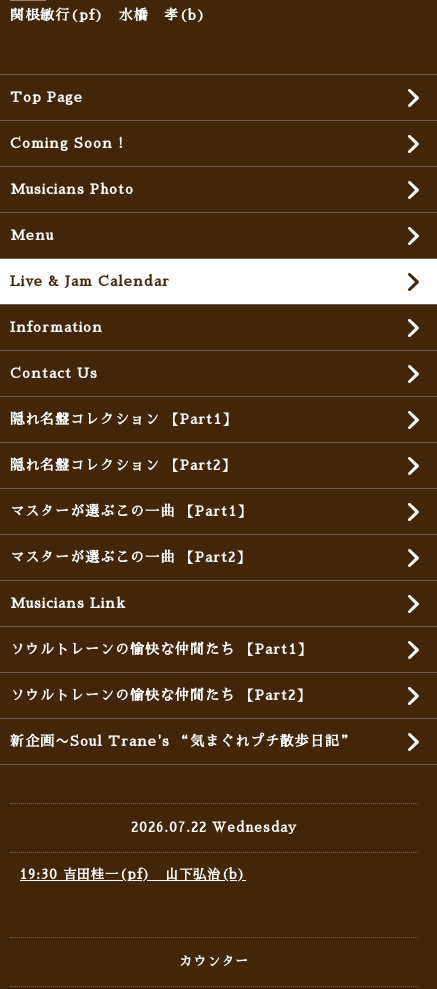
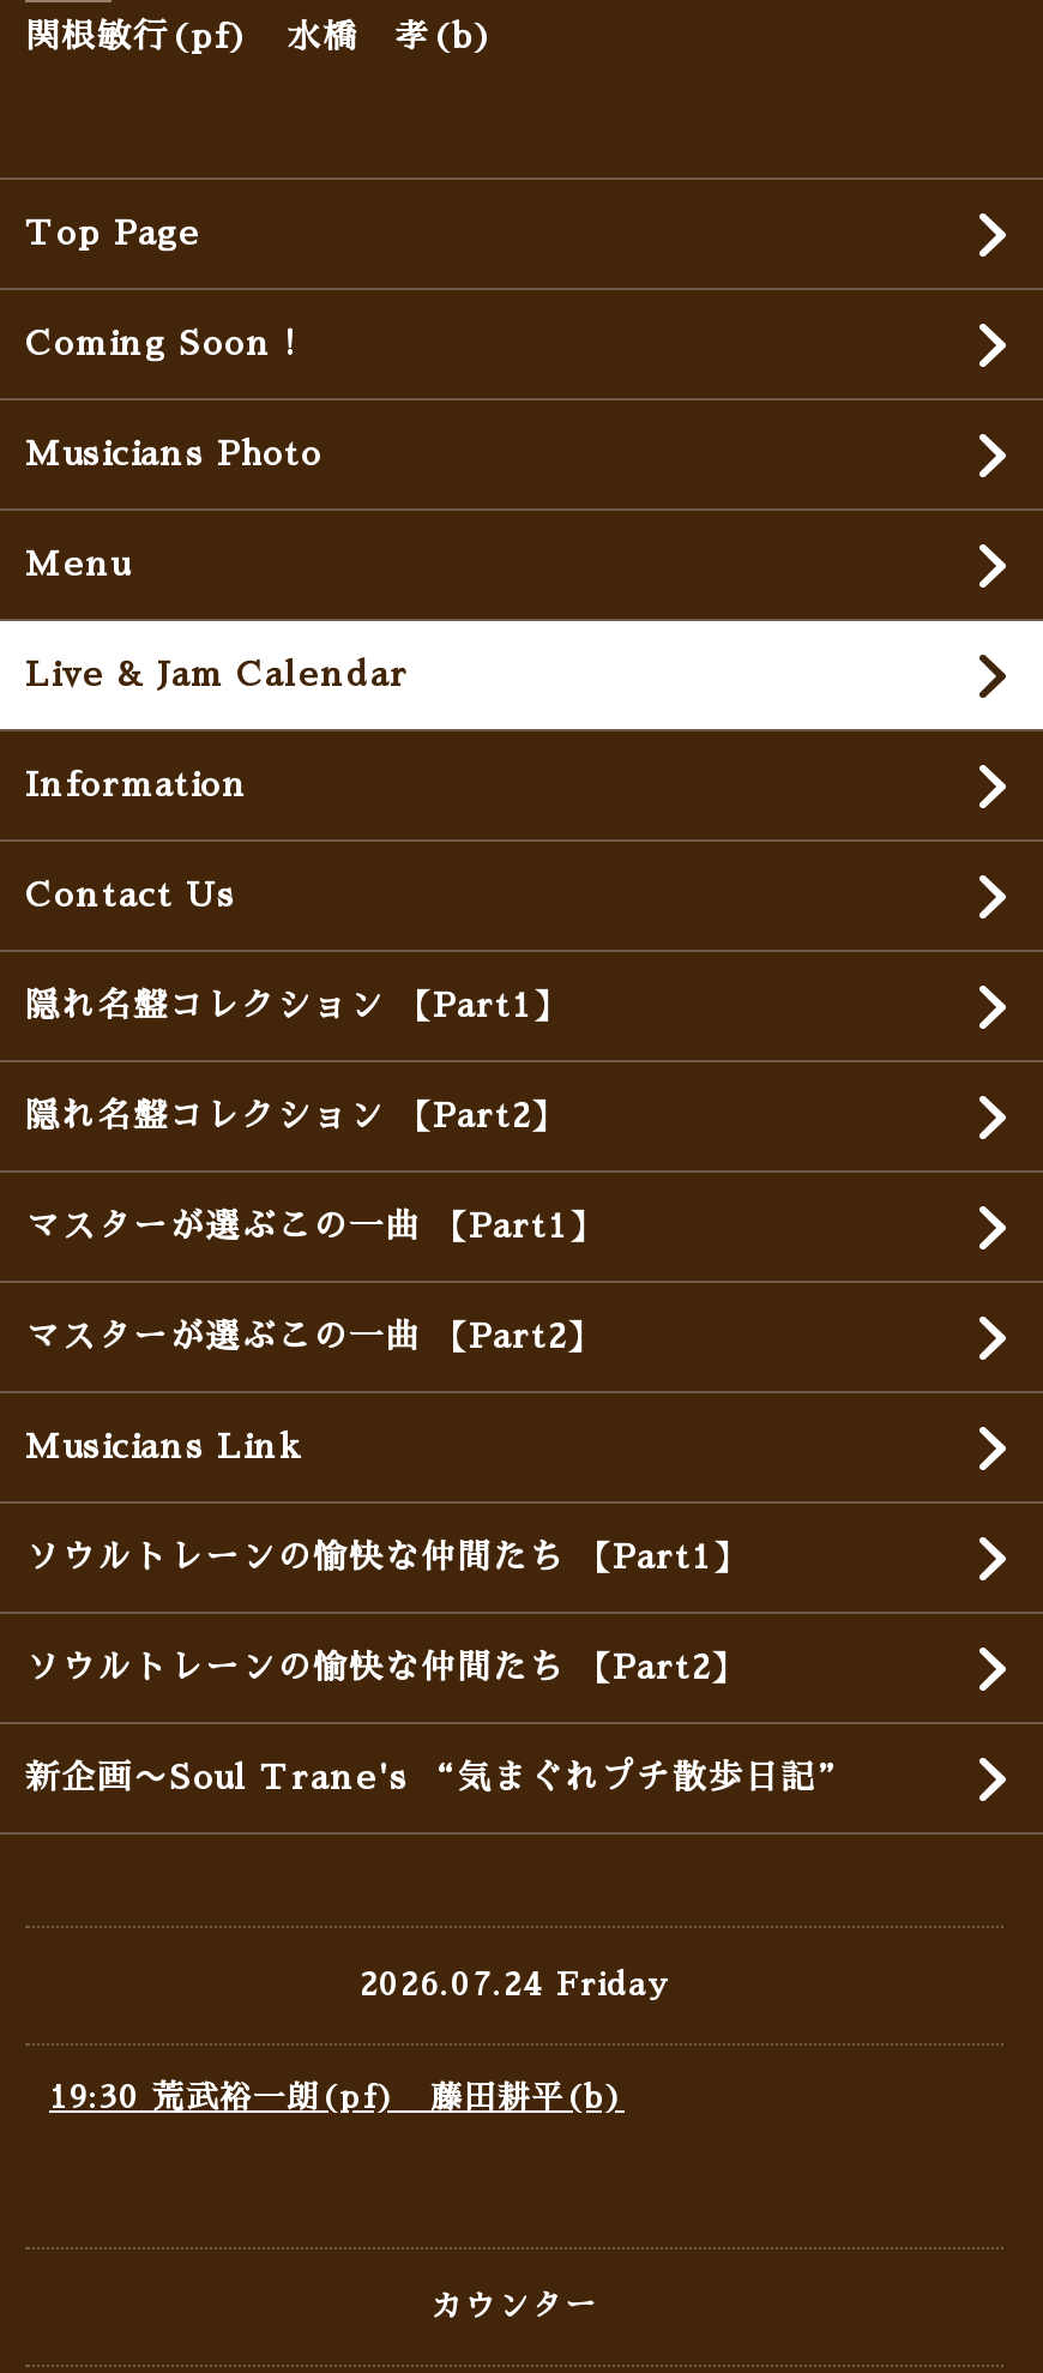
- 2026.07.22 Wednesday
+ 2026.07.24 Friday

- 19:30 吉田桂一(pf) 山下弘治(b)
+ 19:30 荒武裕一朗(pf) 藤田耕平(b)
